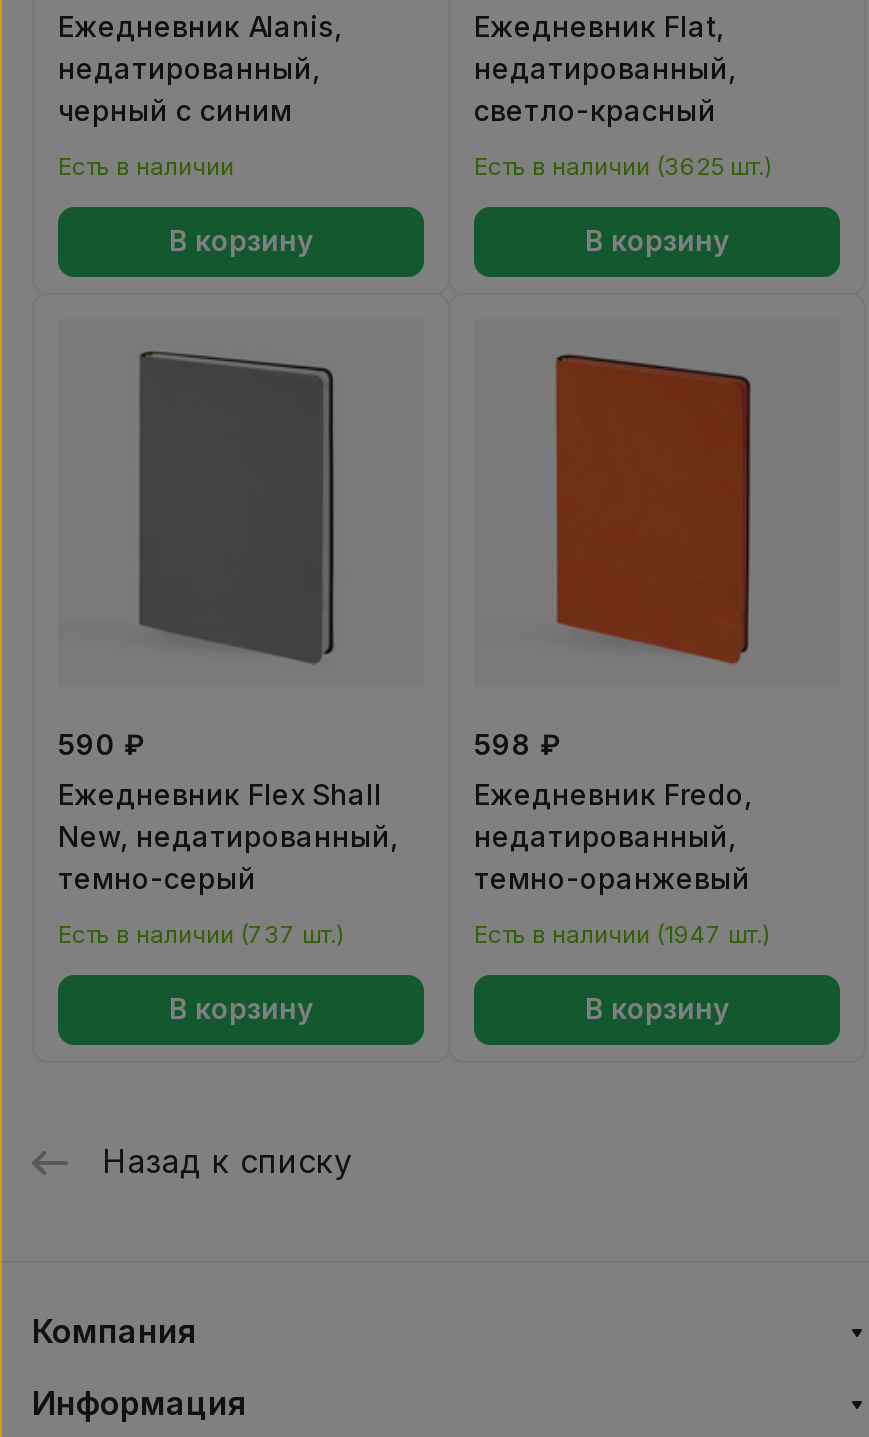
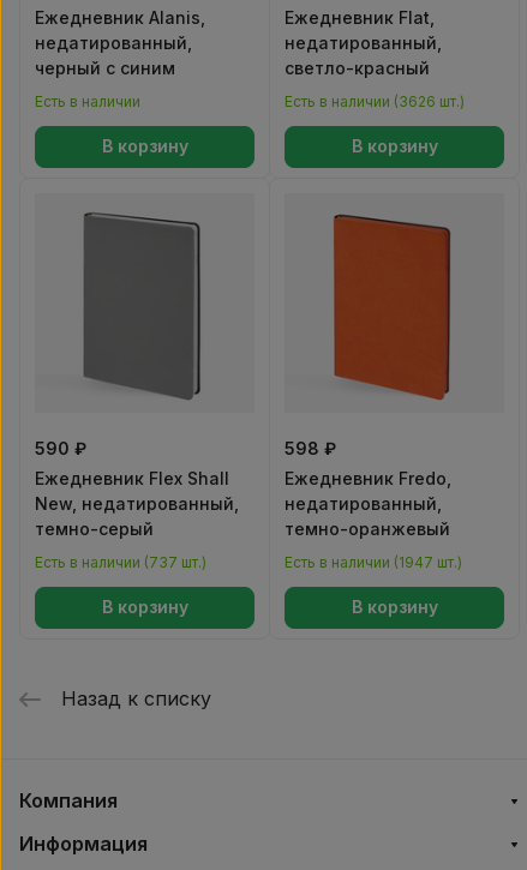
- Есть в наличии (3625 шт.)
+ Есть в наличии (3626 шт.)
